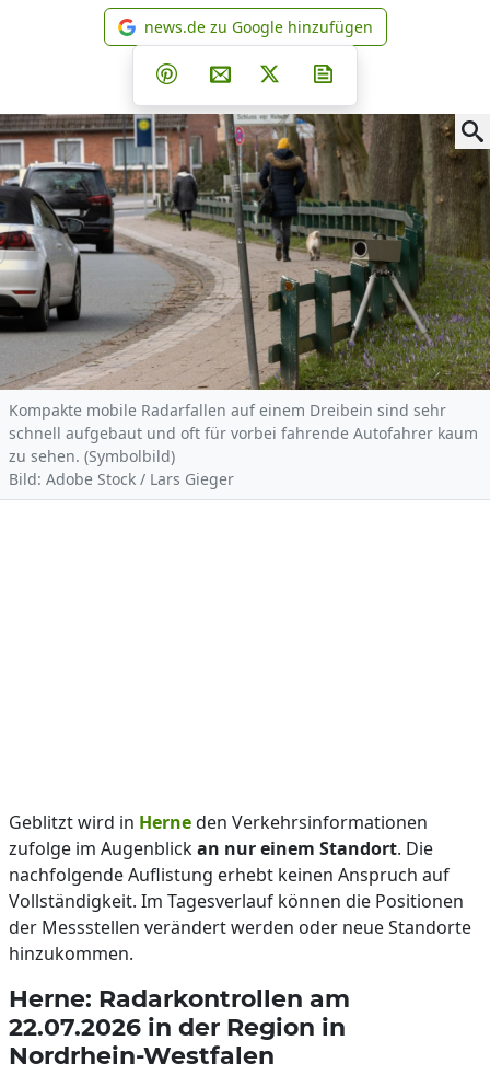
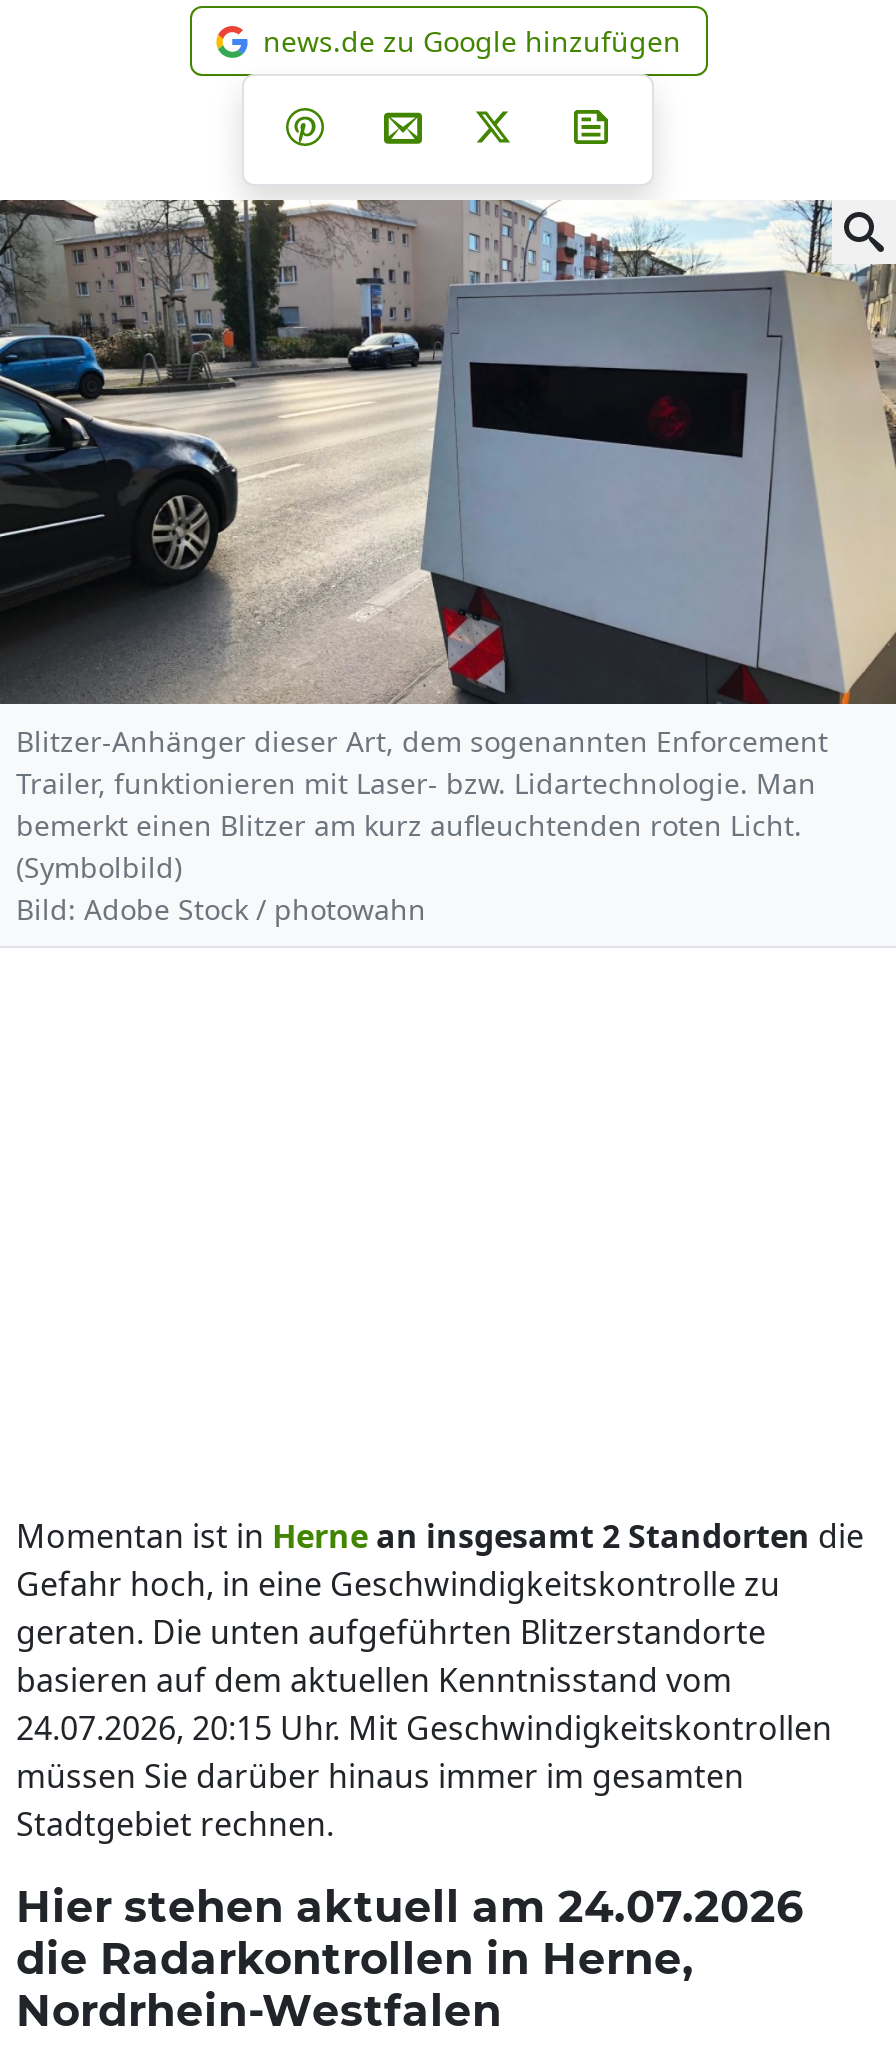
- [image]
- Kompakte mobile Radarfallen auf einem Dreibein sind sehr
- schnell aufgebaut und oft für vorbei fahrende Autofahrer kaum
- zu sehen. (Symbolbild)
- Bild: Adobe Stock / Lars Gieger
+ [image]
+ Blitzer-Anhänger dieser Art, dem sogenannten Enforcement
+ Trailer, funktionieren mit Laser- bzw. Lidartechnologie. Man
+ bemerkt einen Blitzer am kurz aufleuchtenden roten Licht.
+ (Symbolbild)
+ Bild: Adobe Stock / photowahn

- Geblitzt wird in Herne den Verkehrsinformationen
- zufolge im Augenblick an nur einem Standort. Die
- nachfolgende Auflistung erhebt keinen Anspruch auf
- Vollständigkeit. Im Tagesverlauf können die Positionen
- der Messstellen verändert werden oder neue Standorte
- hinzukommen.
+ Momentan ist in Herne an insgesamt 2 Standorten die
+ Gefahr hoch, in eine Geschwindigkeitskontrolle zu
+ geraten. Die unten aufgeführten Blitzerstandorte
+ basieren auf dem aktuellen Kenntnisstand vom
+ 24.07.2026, 20:15 Uhr. Mit Geschwindigkeitskontrollen
+ müssen Sie darüber hinaus immer im gesamten
+ Stadtgebiet rechnen.

- Herne: Radarkontrollen am
- 22.07.2026 in der Region in
+ Hier stehen aktuell am 24.07.2026
+ die Radarkontrollen in Herne,
